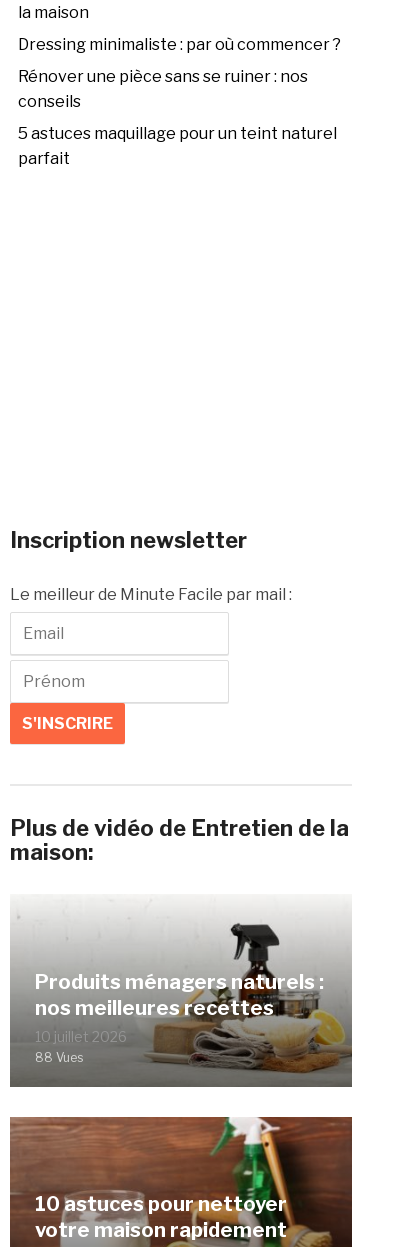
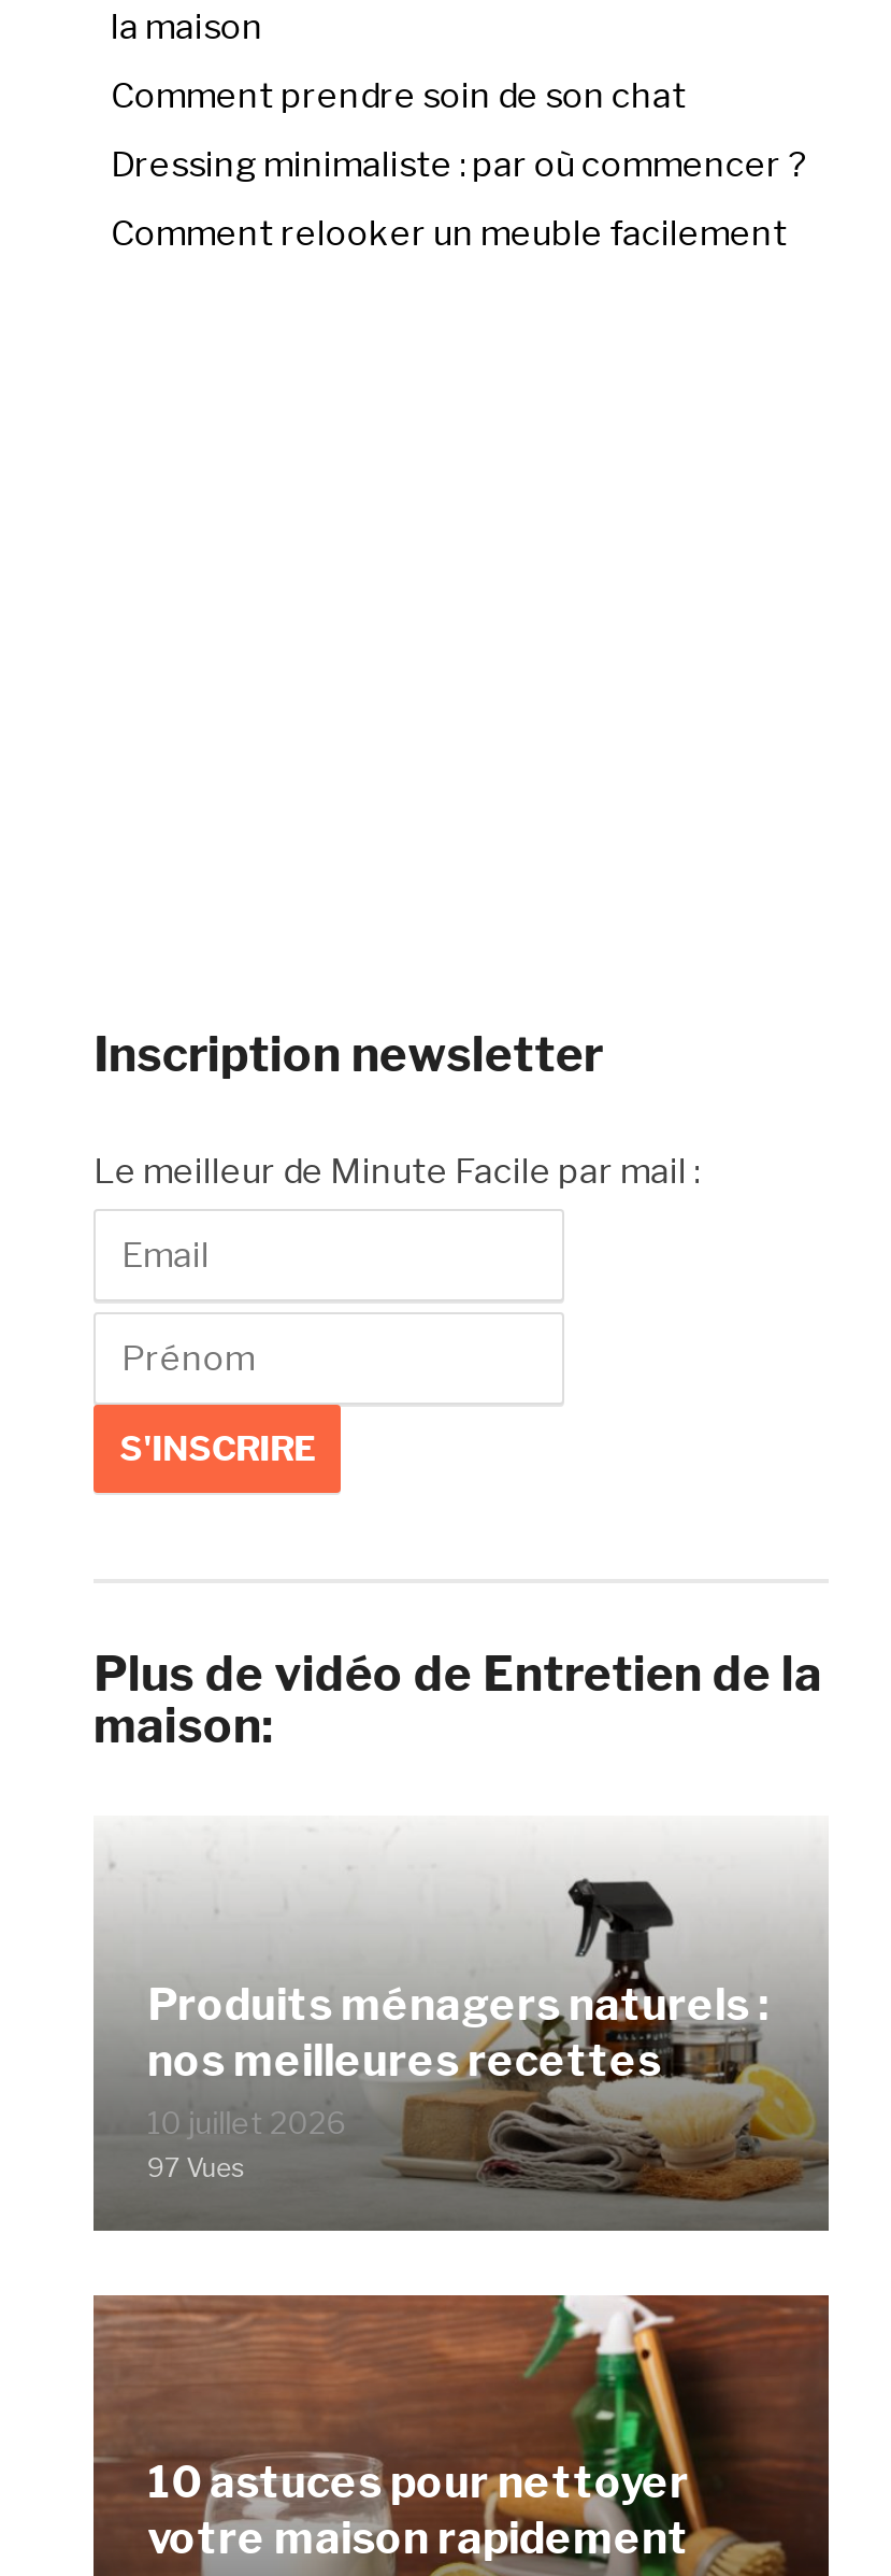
+ Comment prendre soin de son chat

moved down: Dressing minimaliste : par où commencer ?

- Rénover une pièce sans se ruiner : nos
- conseils
- 5 astuces maquillage pour un teint naturel
- parfait
+ Comment relooker un meuble facilement

- 88 Vues
+ 97 Vues
